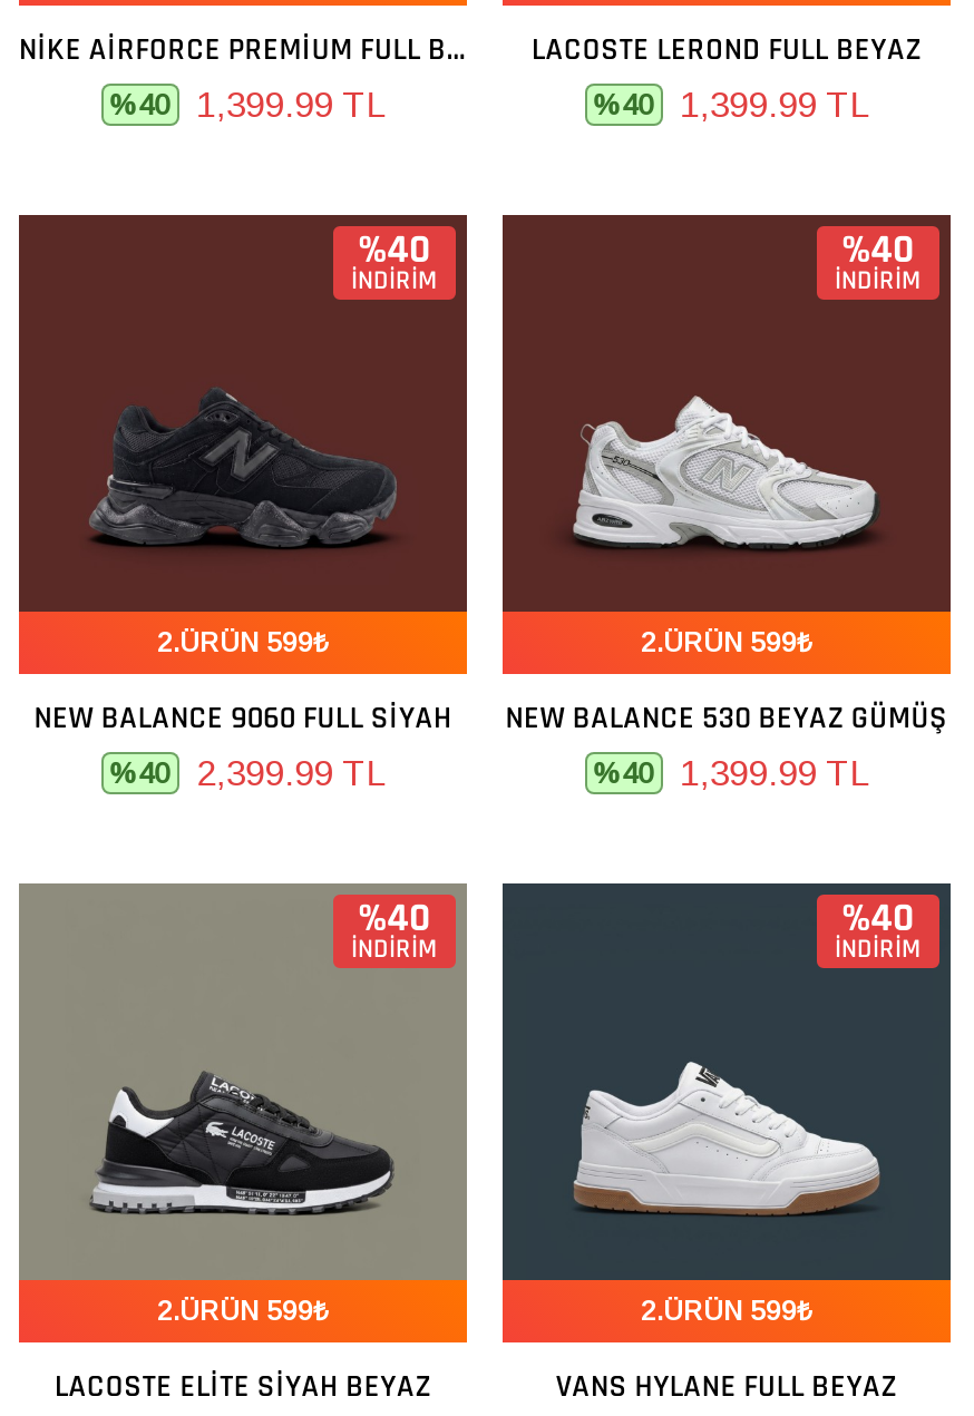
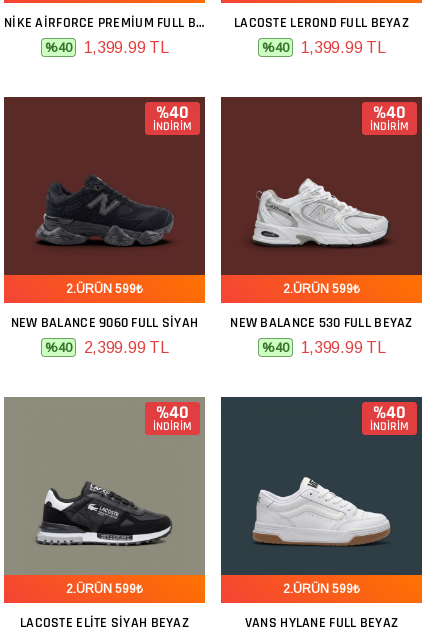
- NEW BALANCE 530 BEYAZ GÜMÜŞ
+ NEW BALANCE 530 FULL BEYAZ
